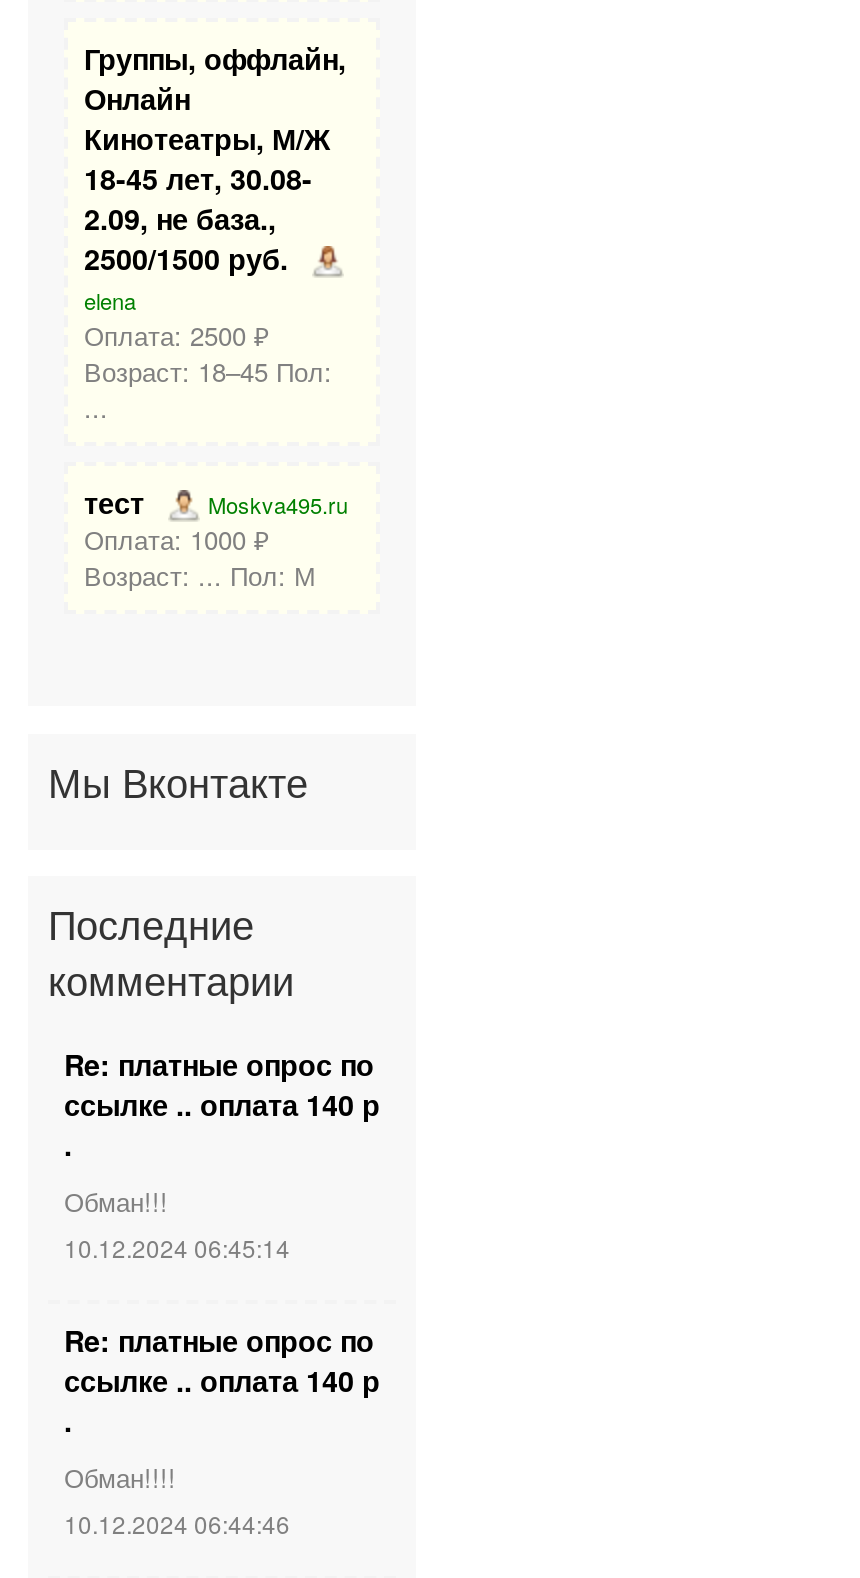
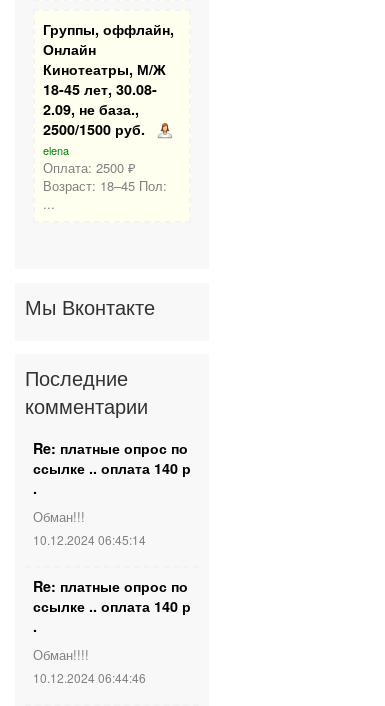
- тест
- Moskva495.ru
- Оплата: 1000 ₽
- Возраст: ... Пол: М
